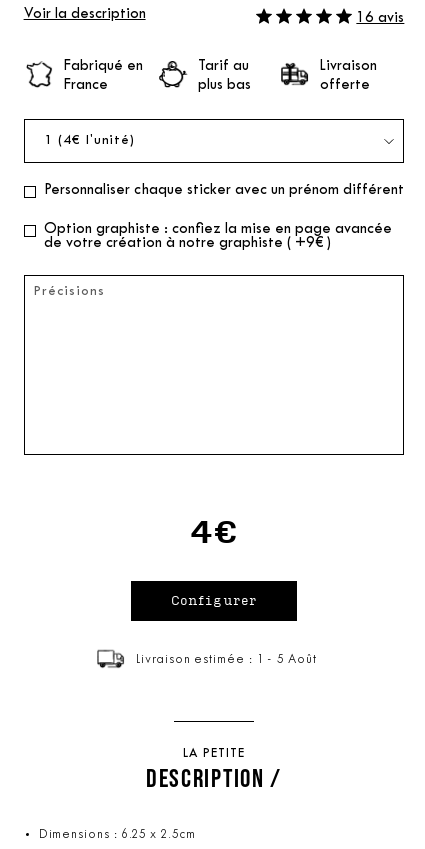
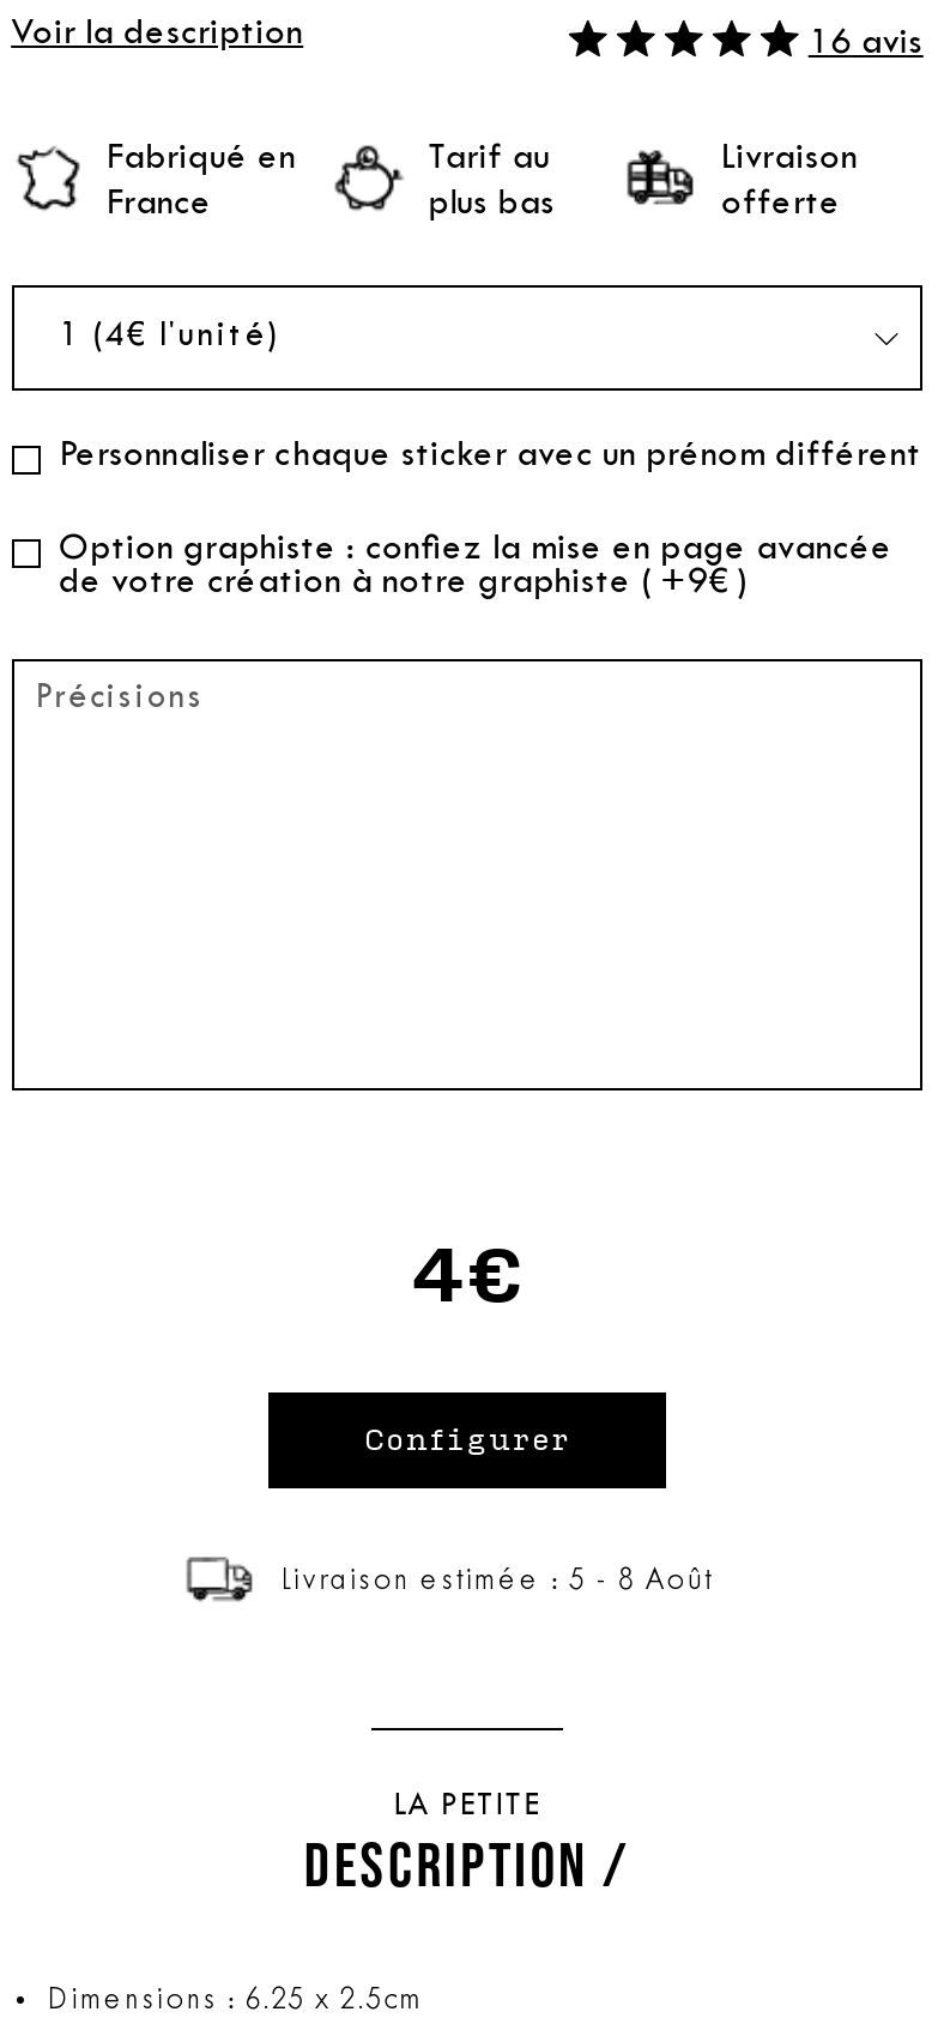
- Livraison estimée : 1 - 5 Août
+ Livraison estimée : 5 - 8 Août
